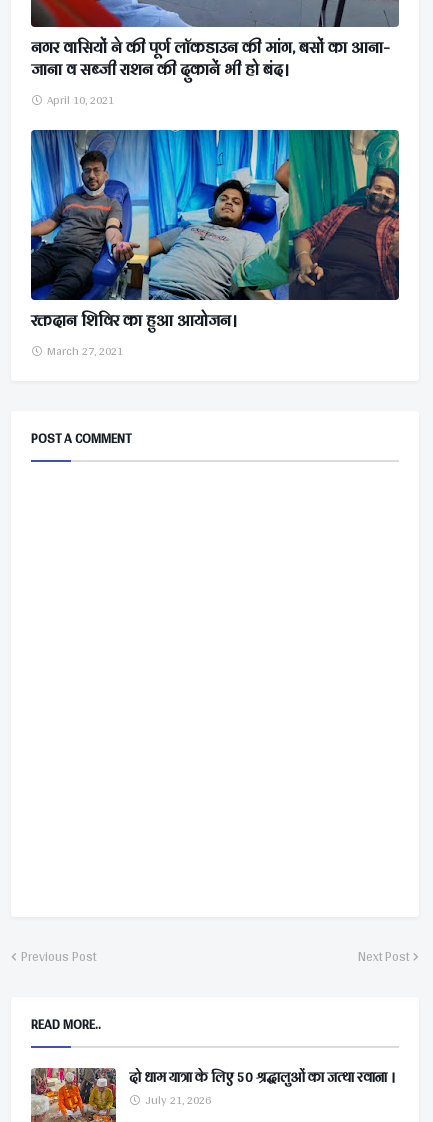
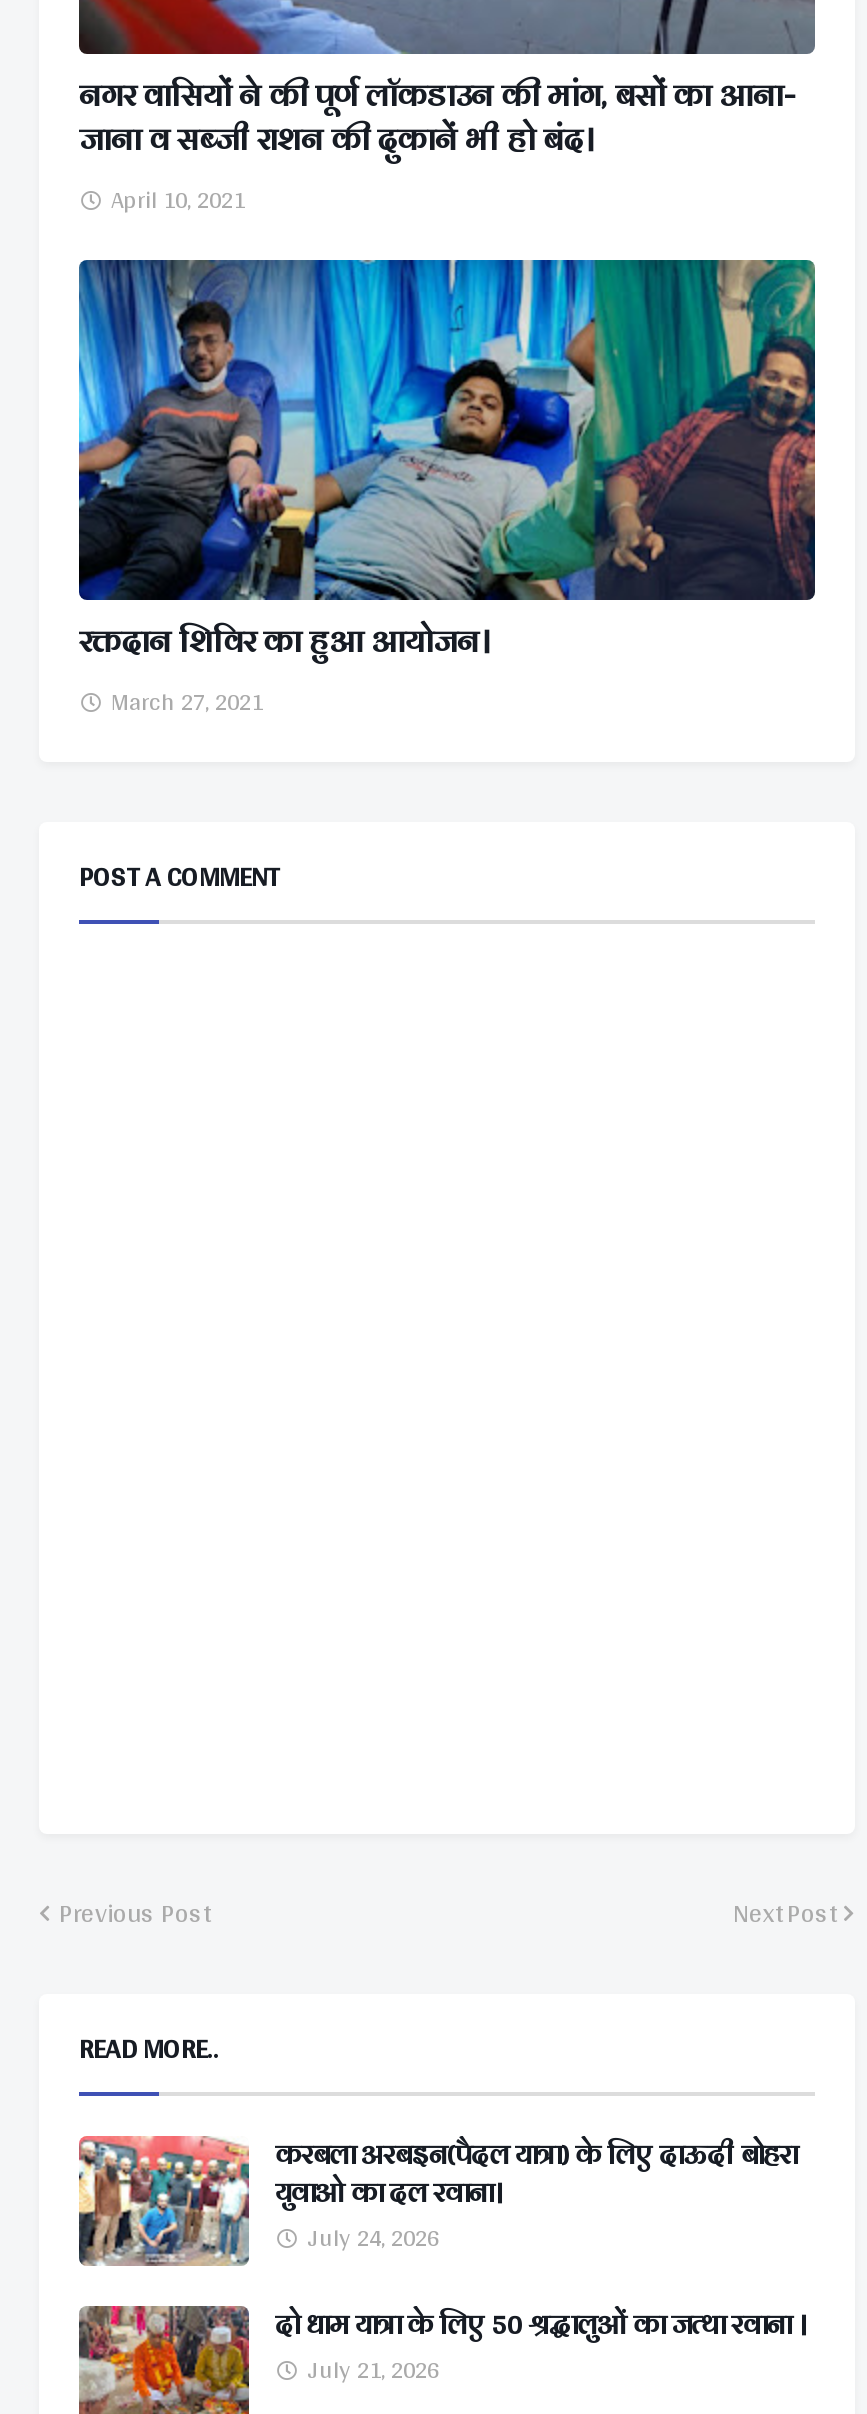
+ [image]
+ करबला अरबइन(पैदल यात्रा) के लिए दाऊदी बोहरा
+ युवाओ का दल रवाना।
+ July 24, 2026
